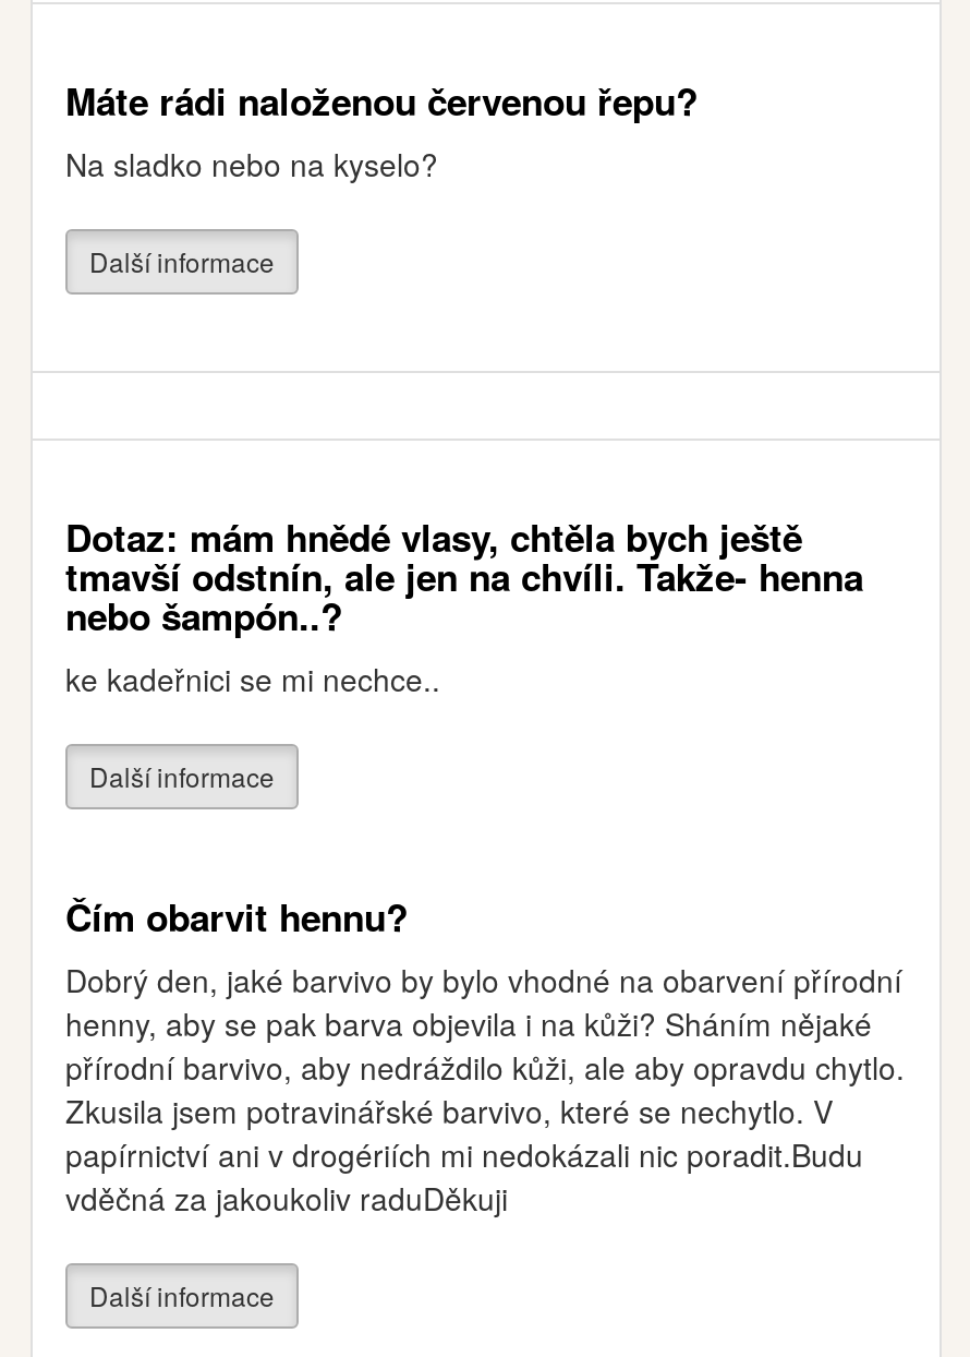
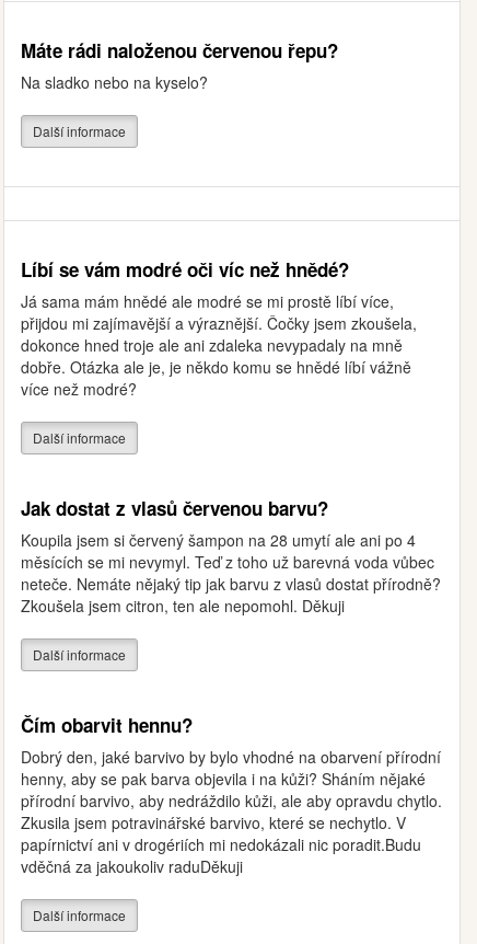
- Dotaz: mám hnědé vlasy, chtěla bych ještě
- tmavší odstnín, ale jen na chvíli. Takže- henna
- nebo šampón..?
- ke kadeřnici se mi nechce..
+ Líbí se vám modré oči víc než hnědé?
+ Já sama mám hnědé ale modré se mi prostě líbí více,
+ přijdou mi zajímavější a výraznější. Čočky jsem zkoušela,
+ dokonce hned troje ale ani zdaleka nevypadaly na mně
+ dobře. Otázka ale je, je někdo komu se hnědé líbí vážně
+ více než modré?
+ Další informace
+ Jak dostat z vlasů červenou barvu?
+ Koupila jsem si červený šampon na 28 umytí ale ani po 4
+ měsících se mi nevymyl. Teď z toho už barevná voda vůbec
+ neteče. Nemáte nějaký tip jak barvu z vlasů dostat přírodně?
+ Zkoušela jsem citron, ten ale nepomohl. Děkuji
